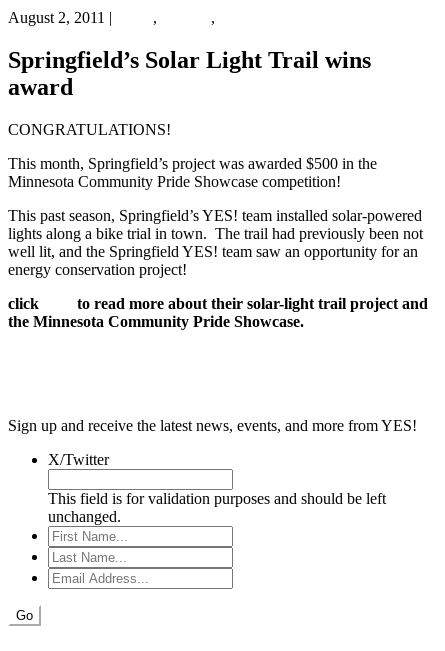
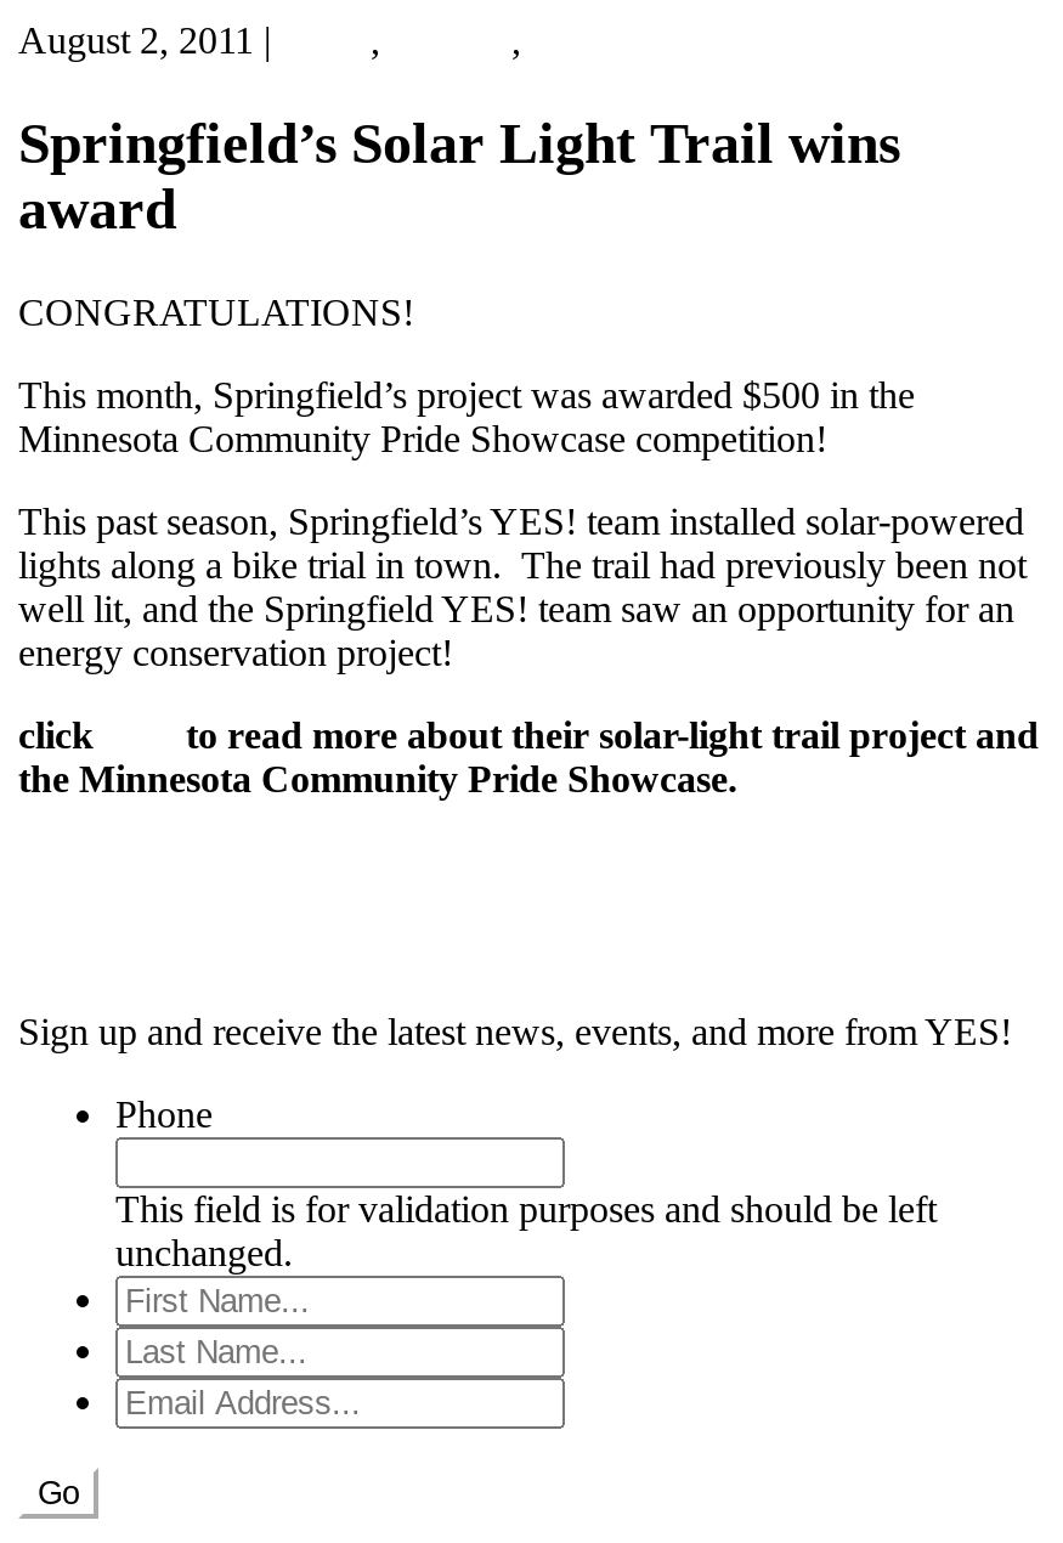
- X/Twitter
+ Phone
